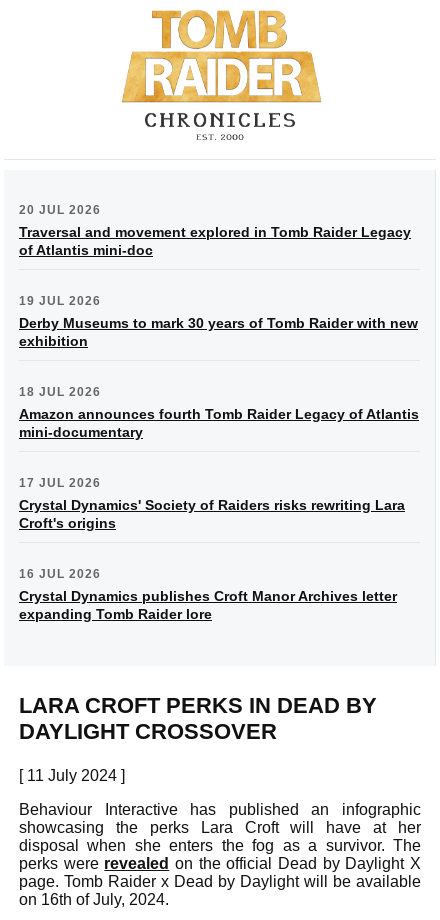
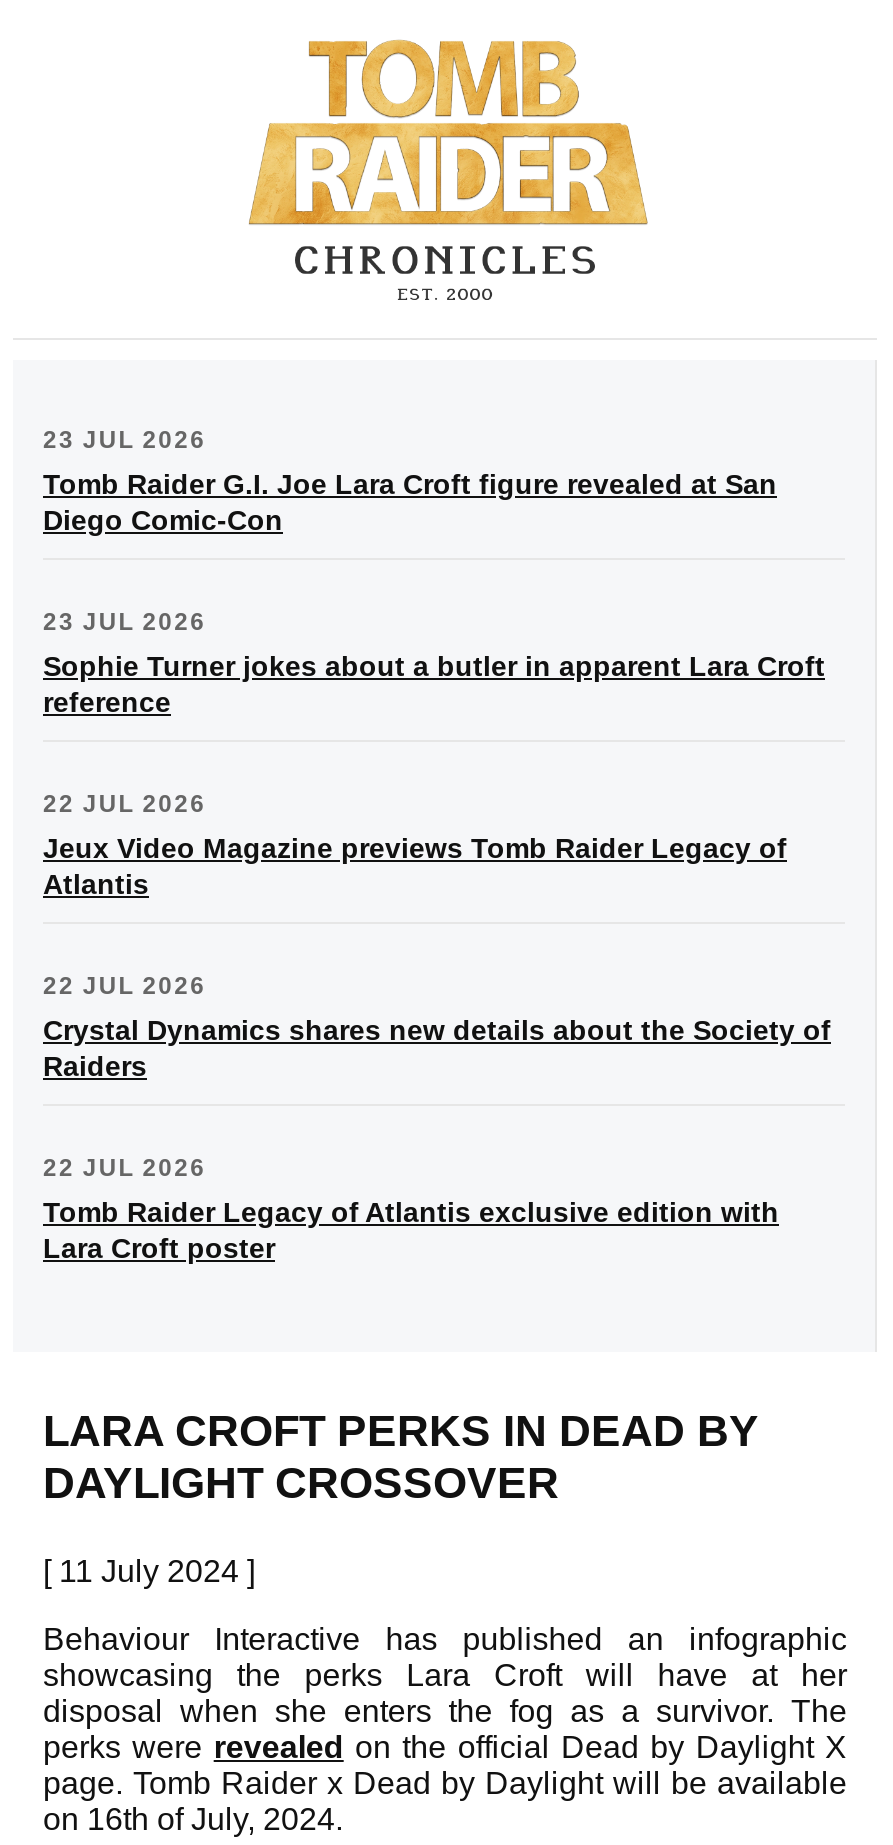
- 20 JUL 2026
- Traversal and movement explored in Tomb Raider Legacy
- of Atlantis mini-doc
+ 23 JUL 2026
+ Tomb Raider G.I. Joe Lara Croft figure revealed at San
+ Diego Comic-Con

- 19 JUL 2026
- Derby Museums to mark 30 years of Tomb Raider with new
- exhibition
+ 23 JUL 2026
+ Sophie Turner jokes about a butler in apparent Lara Croft
+ reference

- 18 JUL 2026
- Amazon announces fourth Tomb Raider Legacy of Atlantis
- mini-documentary
+ 22 JUL 2026
+ Jeux Video Magazine previews Tomb Raider Legacy of
+ Atlantis

- 17 JUL 2026
- Crystal Dynamics' Society of Raiders risks rewriting Lara
- Croft's origins
+ 22 JUL 2026
+ Crystal Dynamics shares new details about the Society of
+ Raiders

- 16 JUL 2026
- Crystal Dynamics publishes Croft Manor Archives letter
- expanding Tomb Raider lore
+ 22 JUL 2026
+ Tomb Raider Legacy of Atlantis exclusive edition with
+ Lara Croft poster
